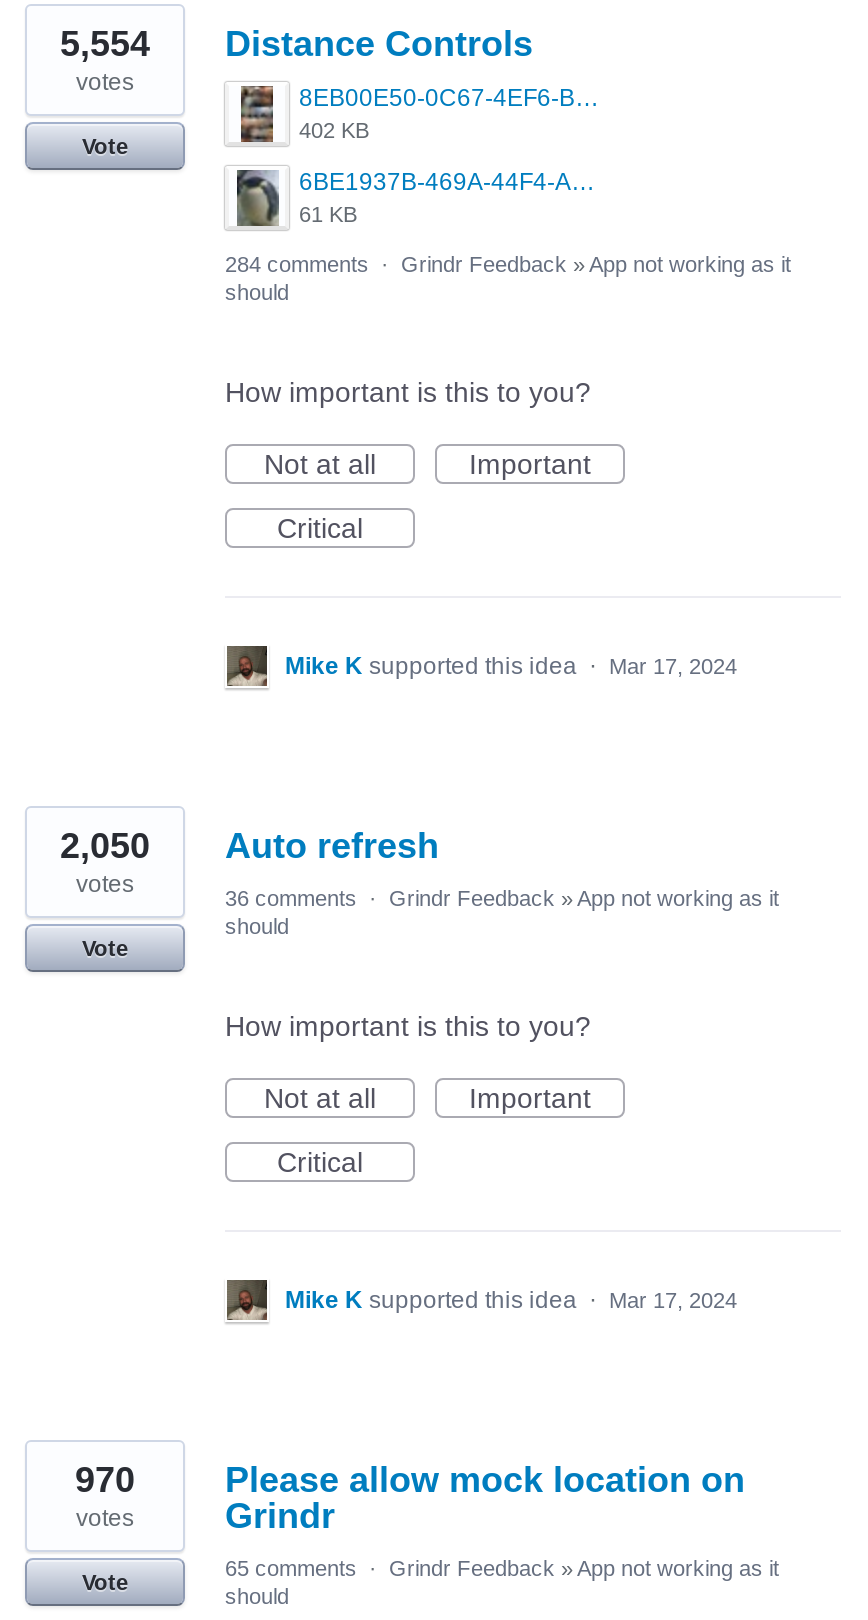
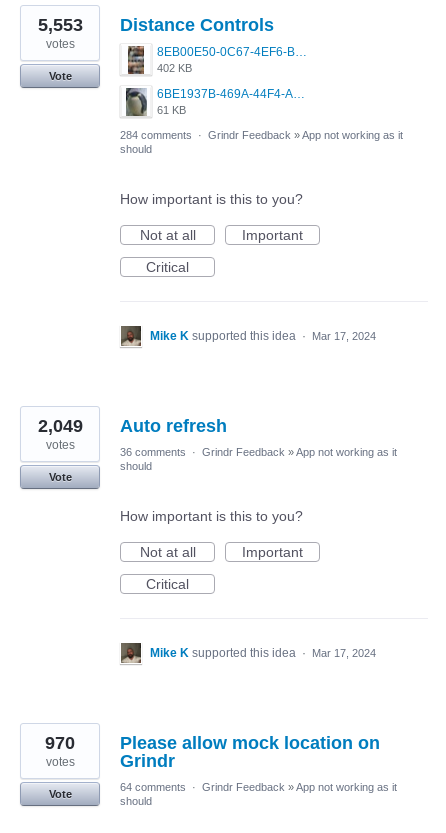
- 5,554 Distance Controls
+ 5,553 Distance Controls

- 2,050 Auto refresh
+ 2,049 Auto refresh

- 65 comments · Grindr Feedback » App not working as it
+ 64 comments · Grindr Feedback » App not working as it
